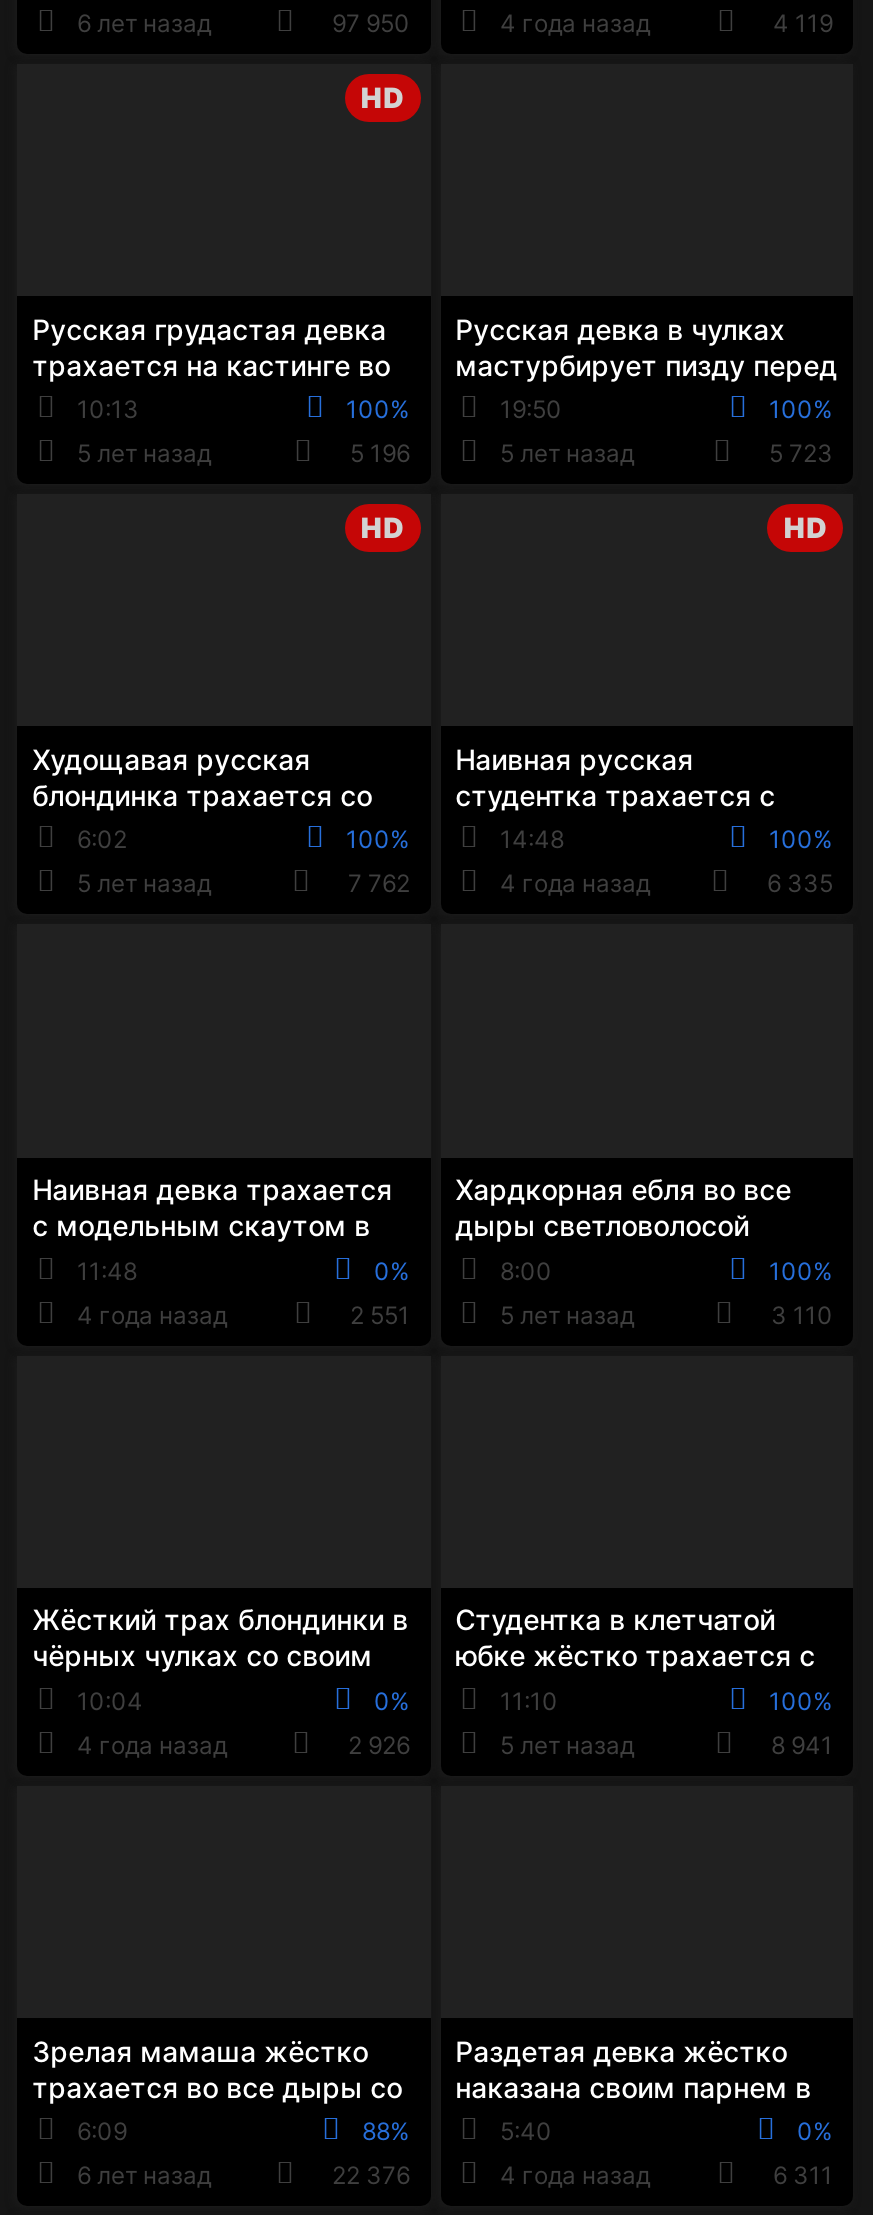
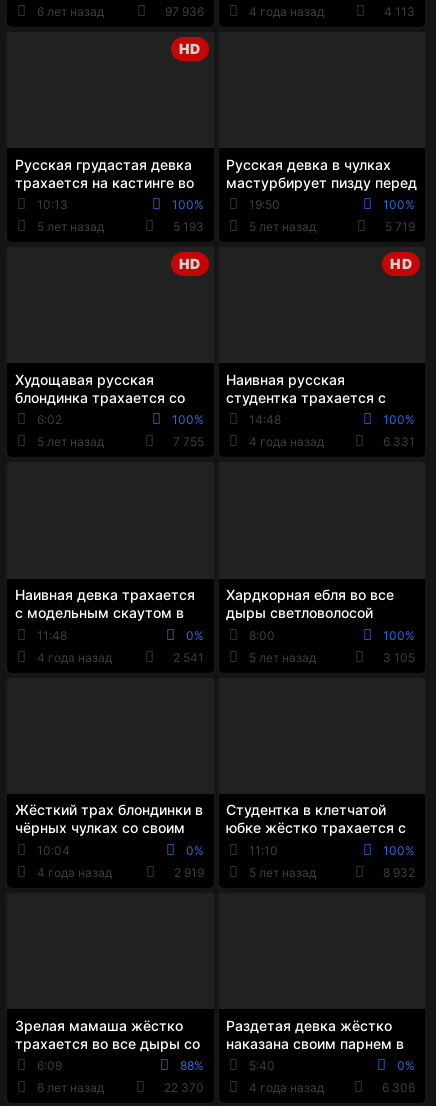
- 97 950
+ 97 936

- 4 119
+ 4 113

- 5 196
+ 5 193

- 5 723
+ 5 719

- 7 762
+ 7 755

- 6 335
+ 6 331

- 2 551
+ 2 541

- 3 110
+ 3 105

- 2 926
+ 2 919

- 8 941
+ 8 932

- 22 376
+ 22 370

- 6 311
+ 6 306
